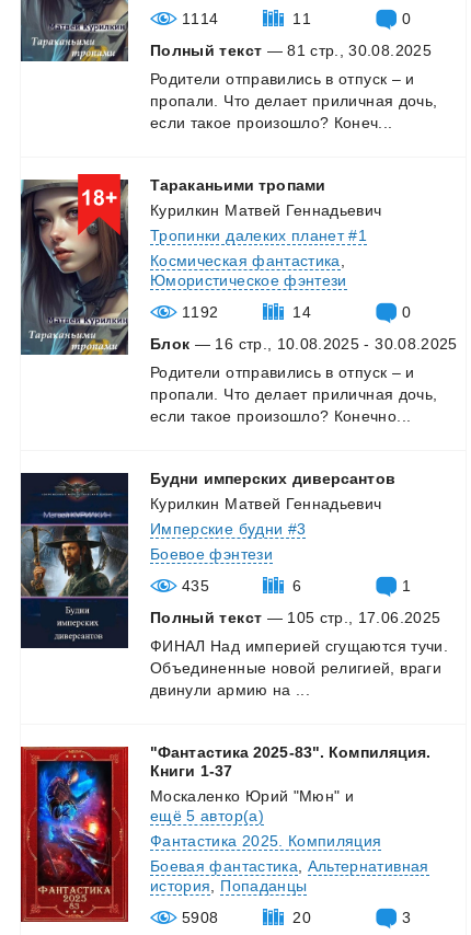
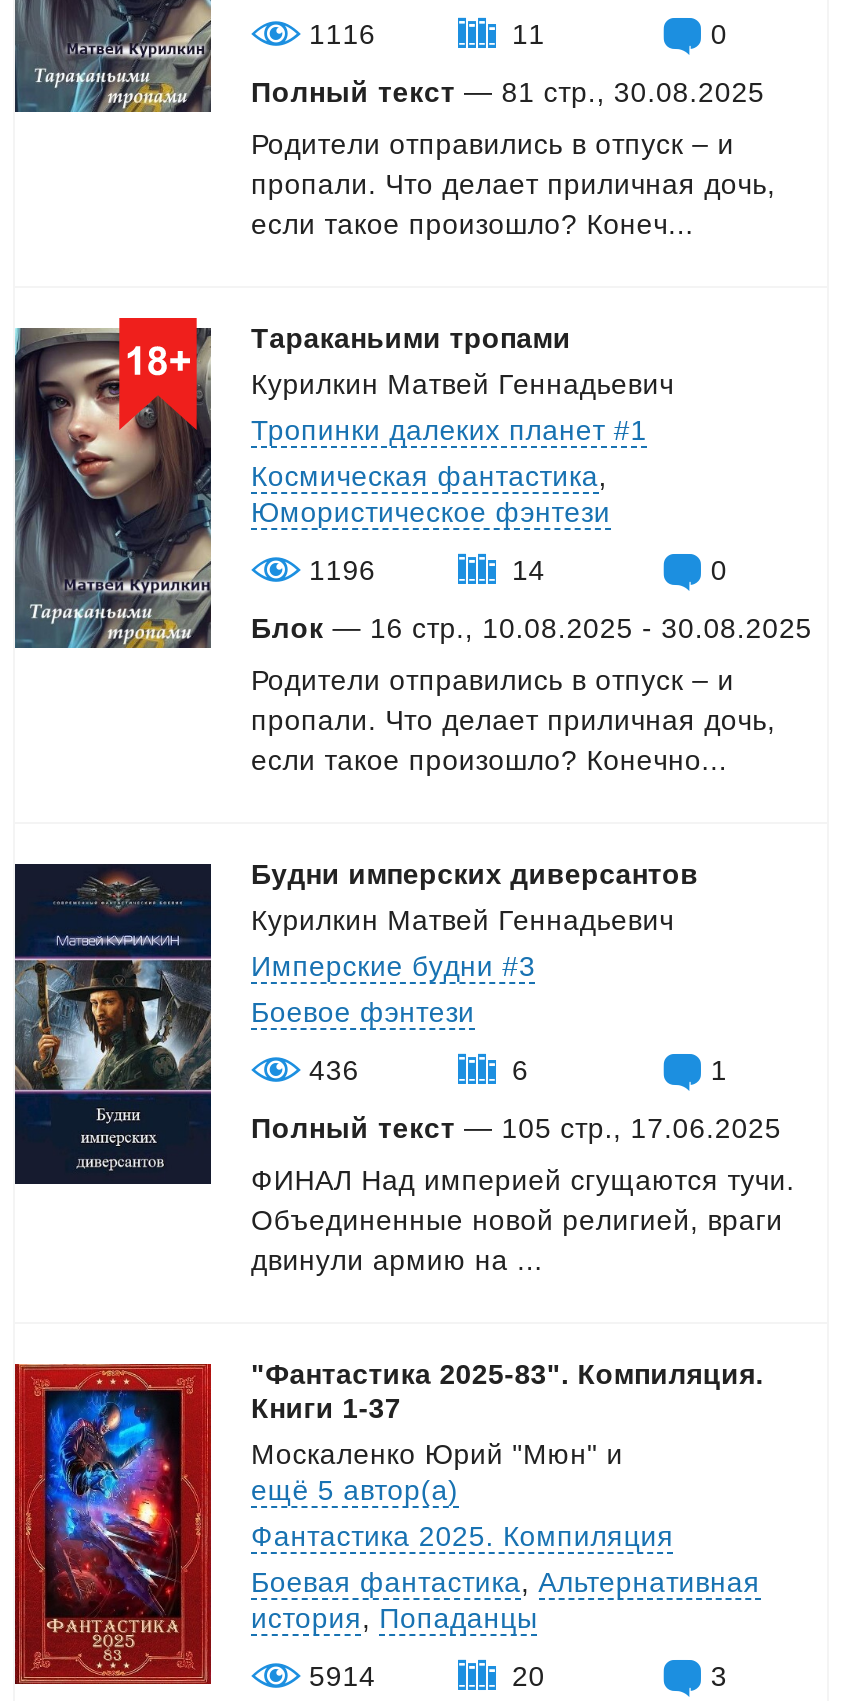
- 1114
+ 1116

- 1192
+ 1196

- 435
+ 436

- 5908
+ 5914
